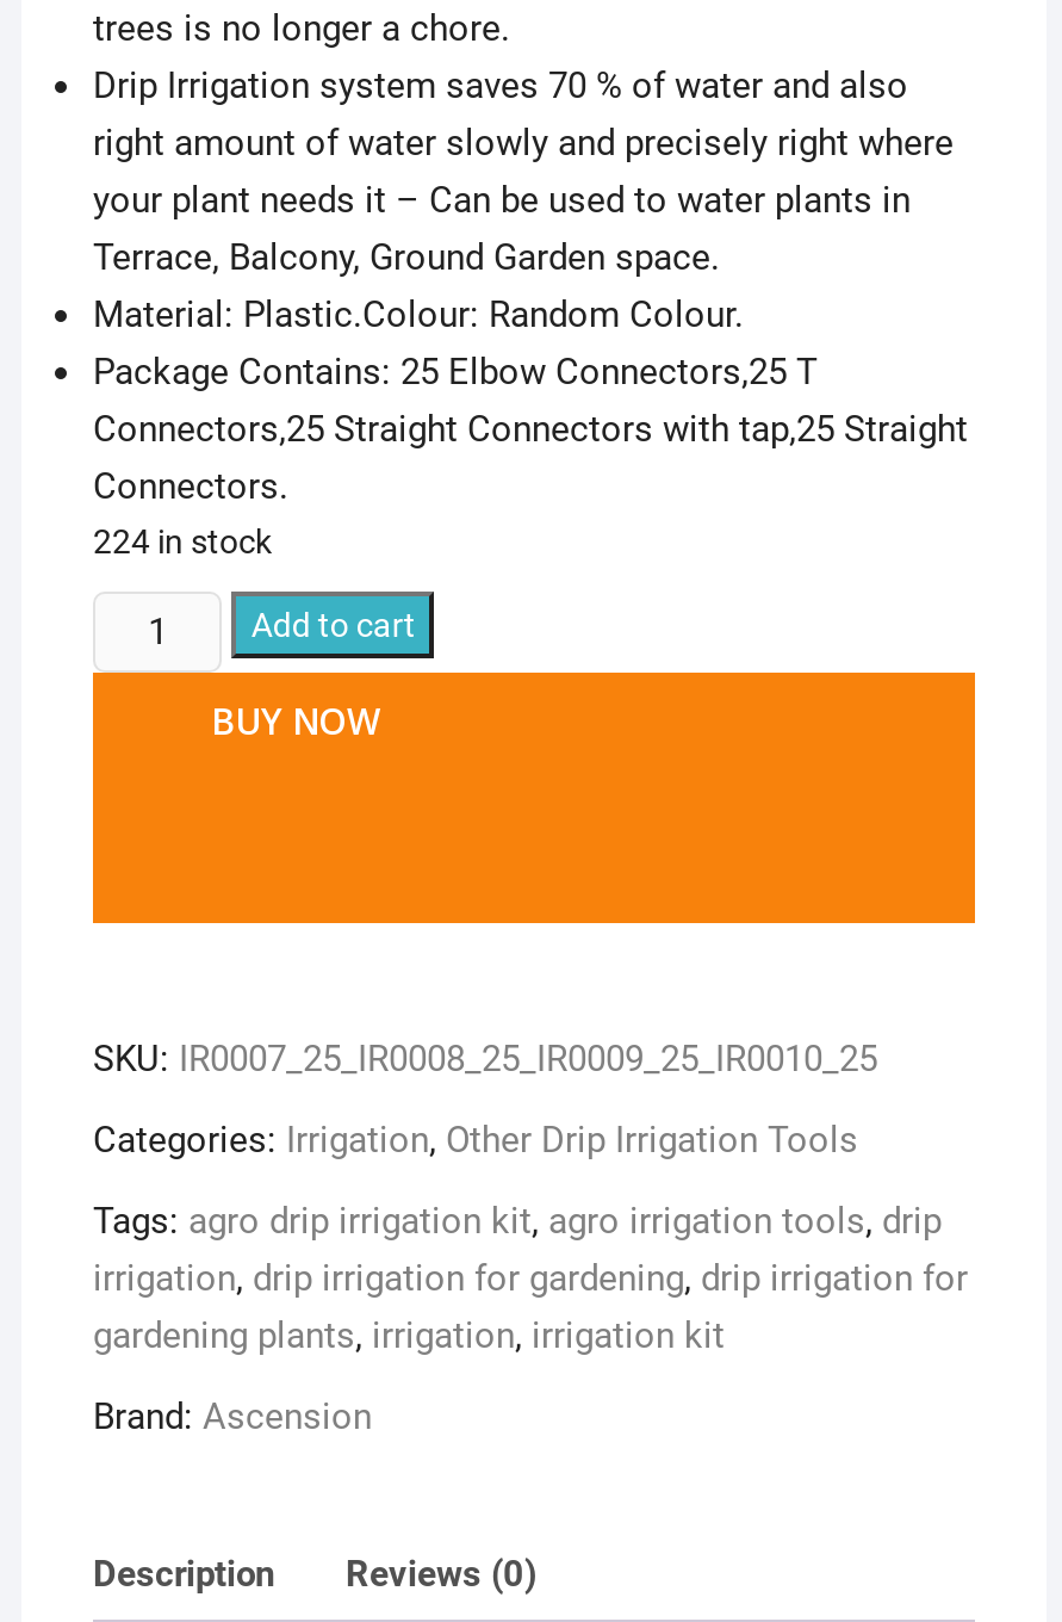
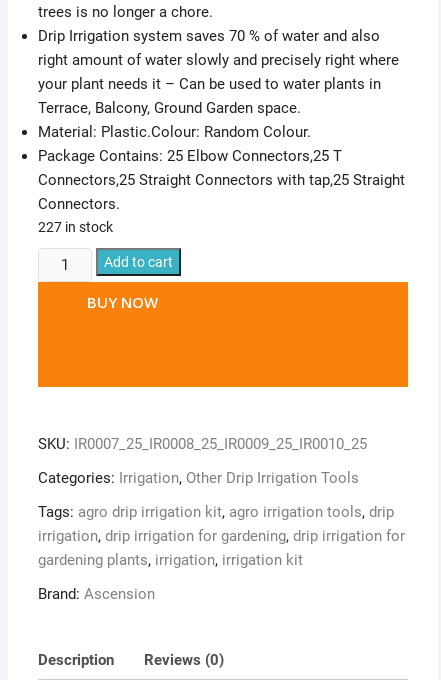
- 224 in stock
+ 227 in stock
